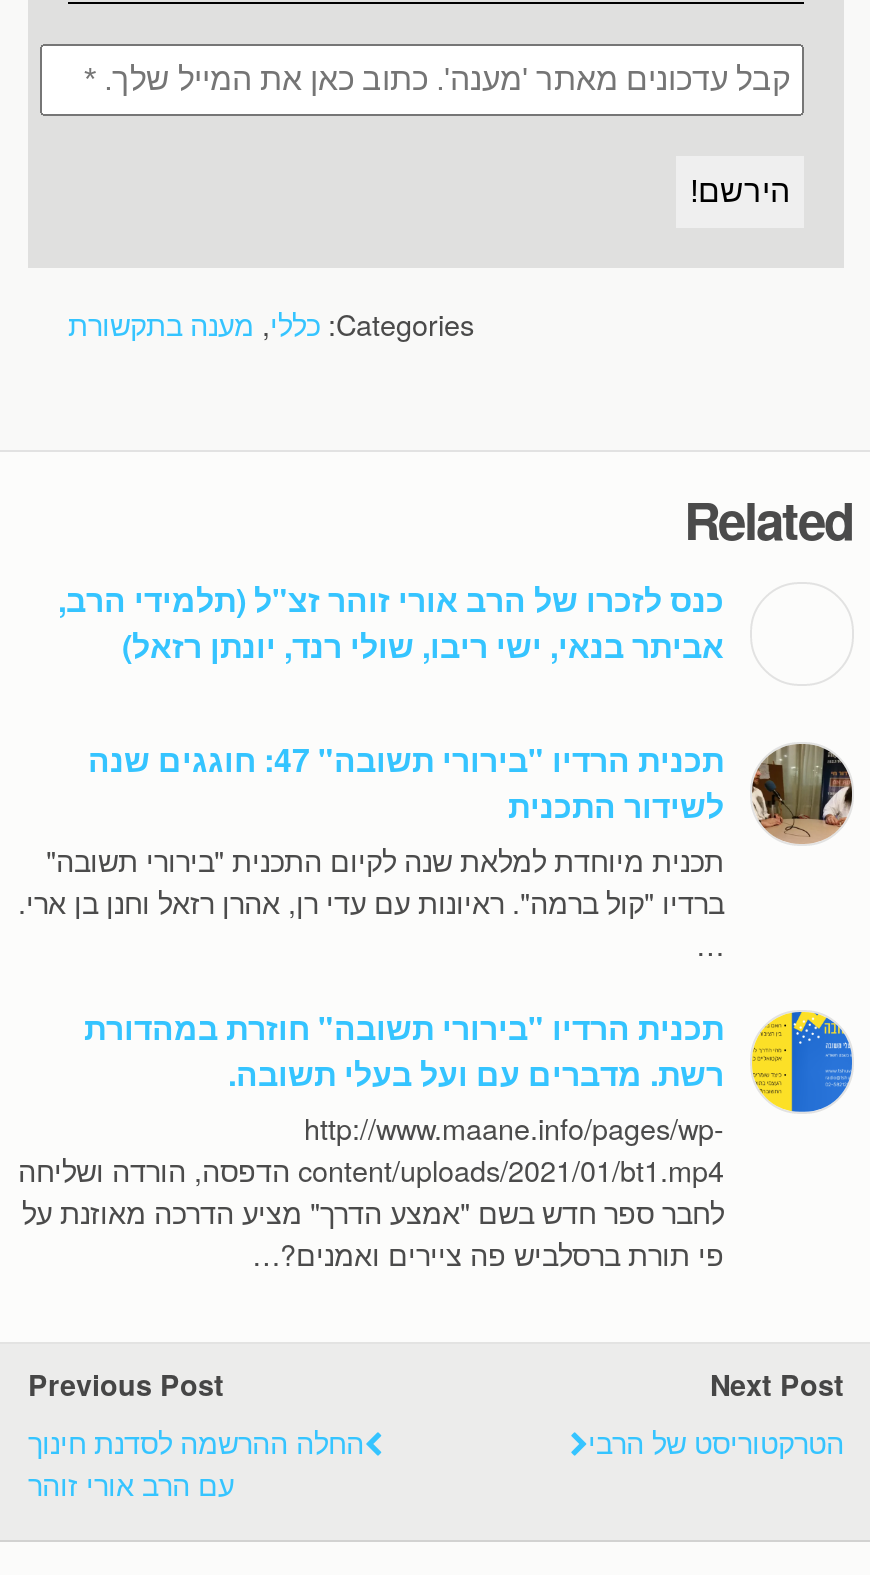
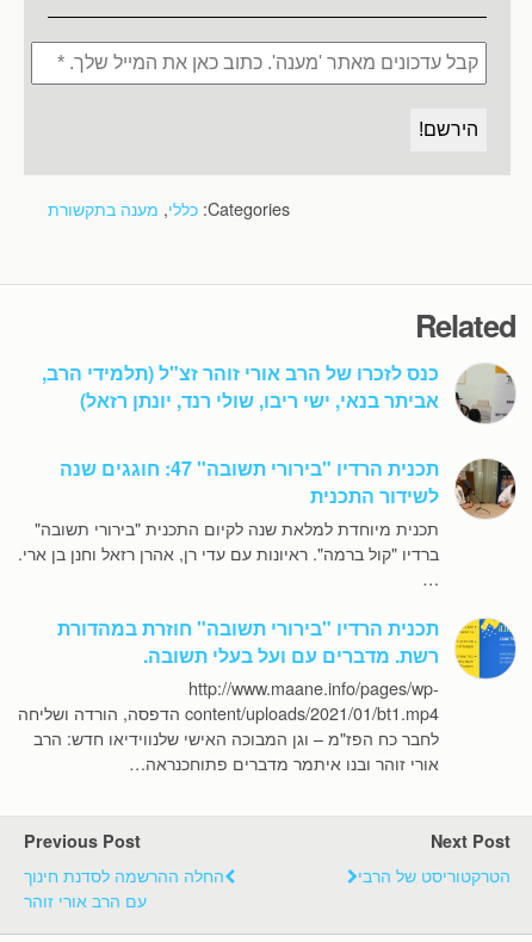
+ [image]

- לחבר ספר חדש בשם "אמצע הדרך" מציע הדרכה מאוזנת על
- פי תורת ברסלביש פה ציירים ואמנים?…
+ לחבר כח הפז"מ – וגן המבוכה האישי שלנווידיאו חדש: הרב
+ אורי זוהר ובנו איתמר מדברים פתוחכנראה…
